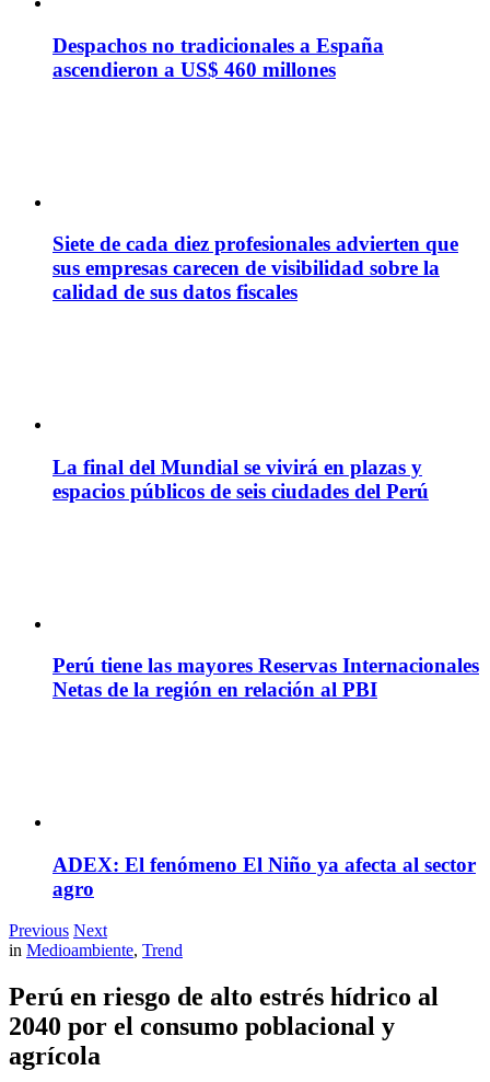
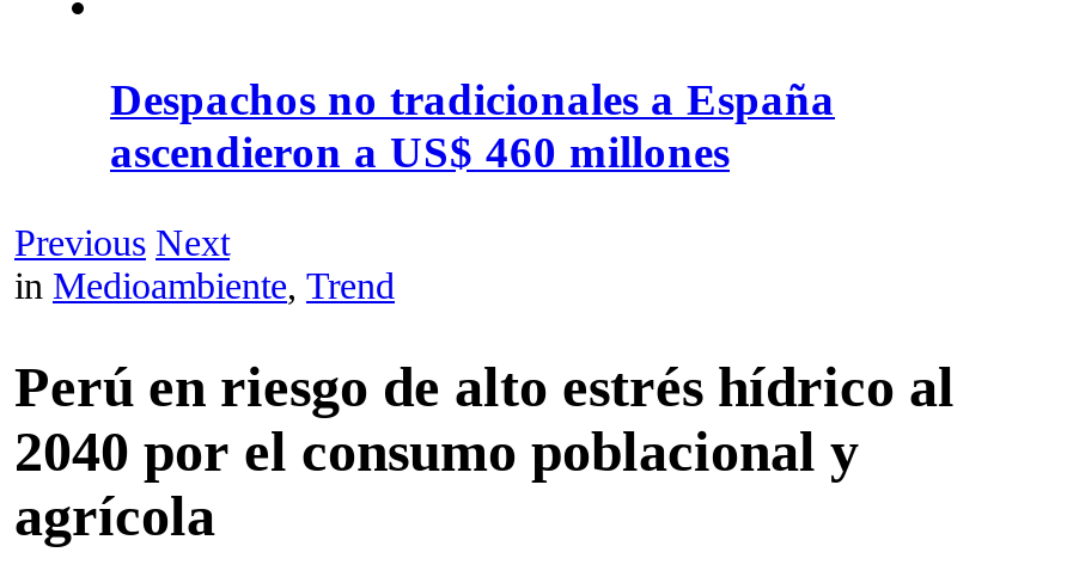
- Siete de cada diez profesionales advierten que
- sus empresas carecen de visibilidad sobre la
- calidad de sus datos fiscales

- La final del Mundial se vivirá en plazas y
- espacios públicos de seis ciudades del Perú

- Perú tiene las mayores Reservas Internacionales
- Netas de la región en relación al PBI

- ADEX: El fenómeno El Niño ya afecta al sector
- agro
